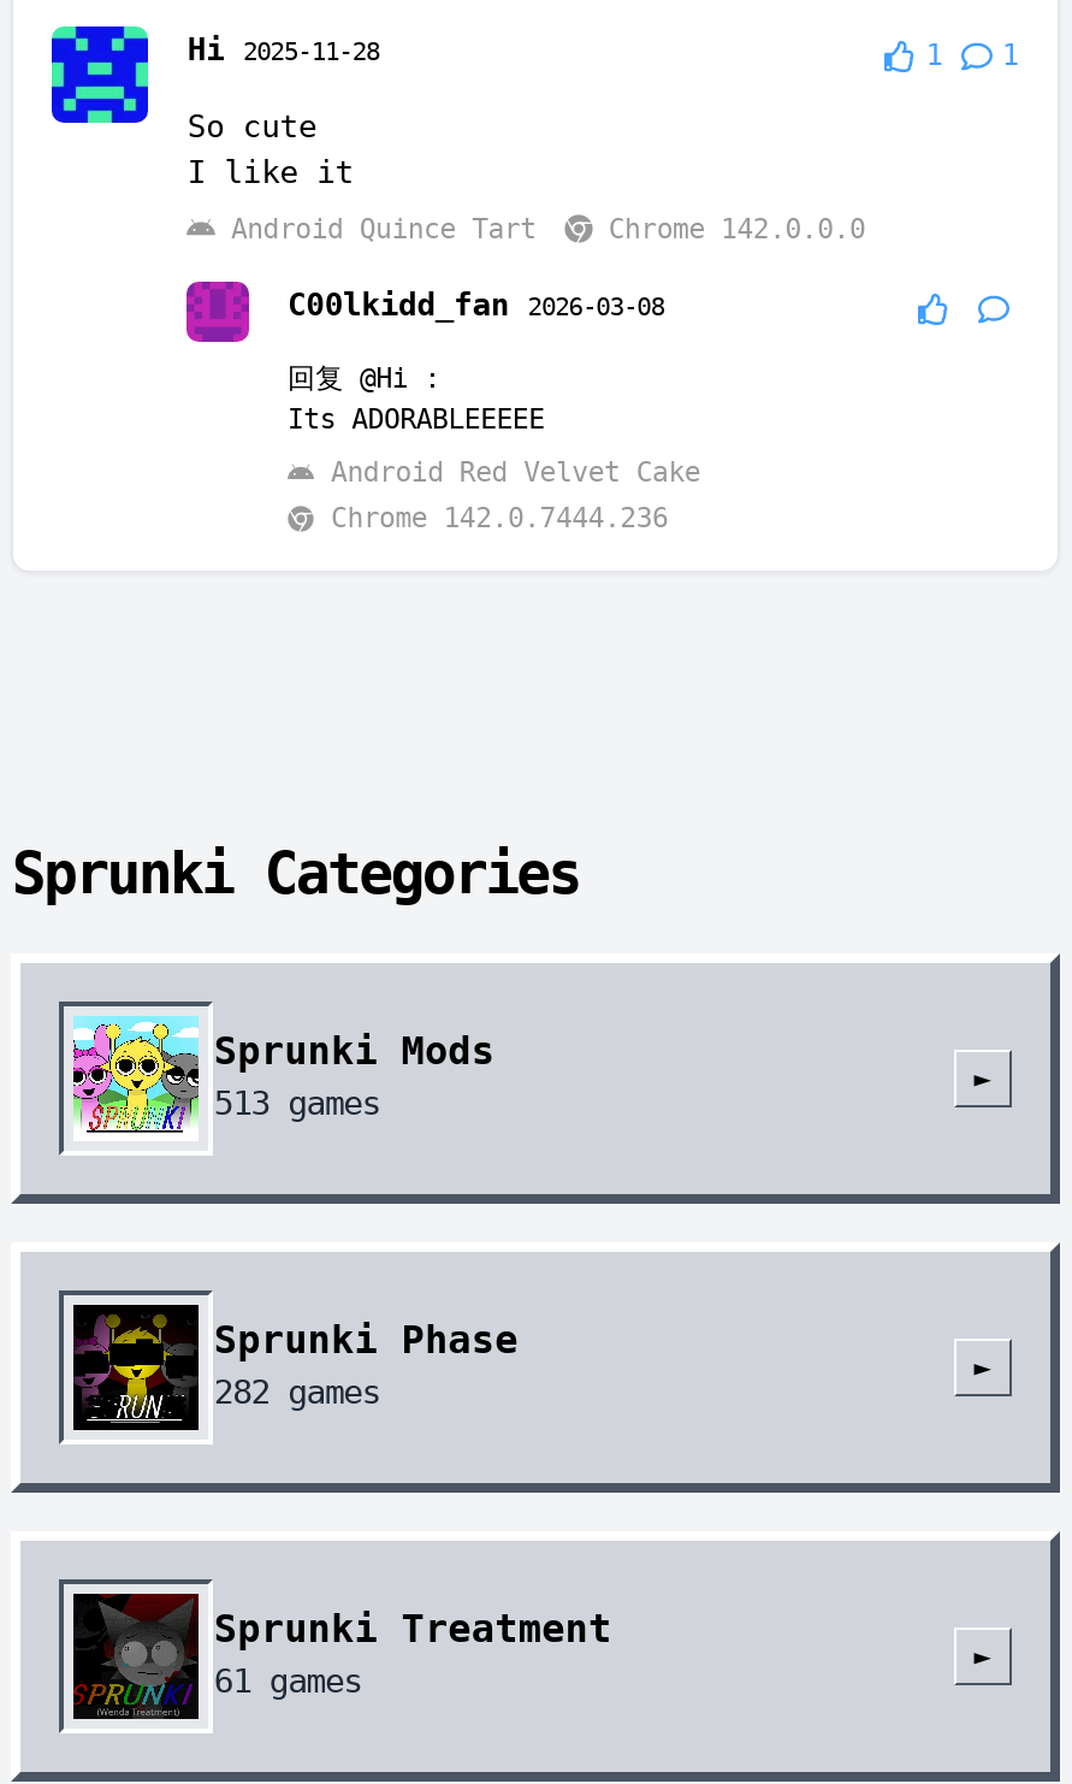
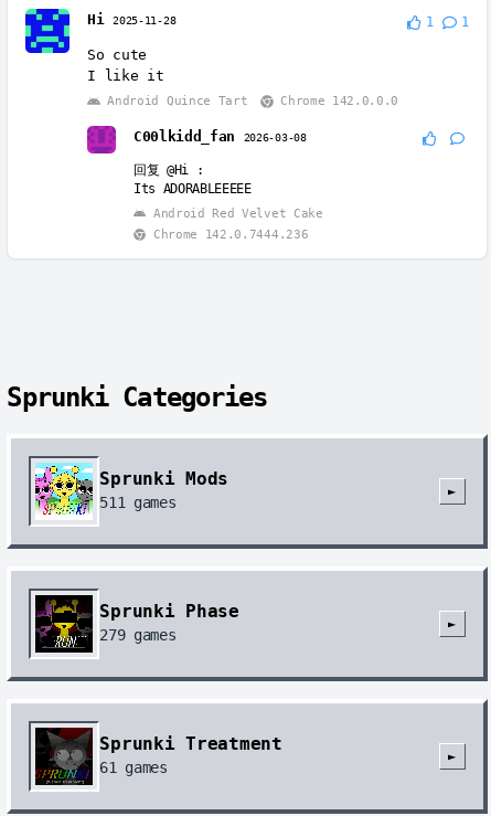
- 513 games
+ 511 games

- 282 games
+ 279 games
